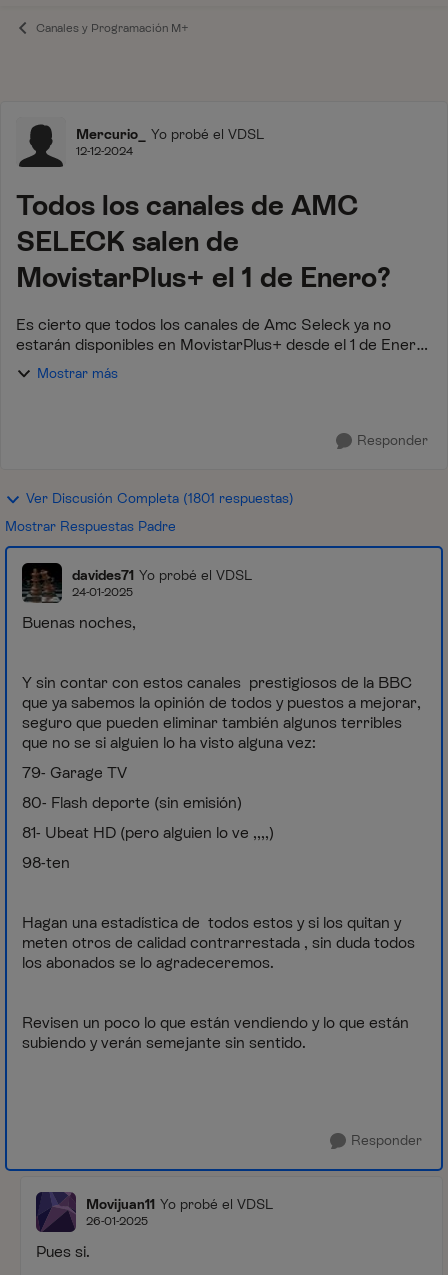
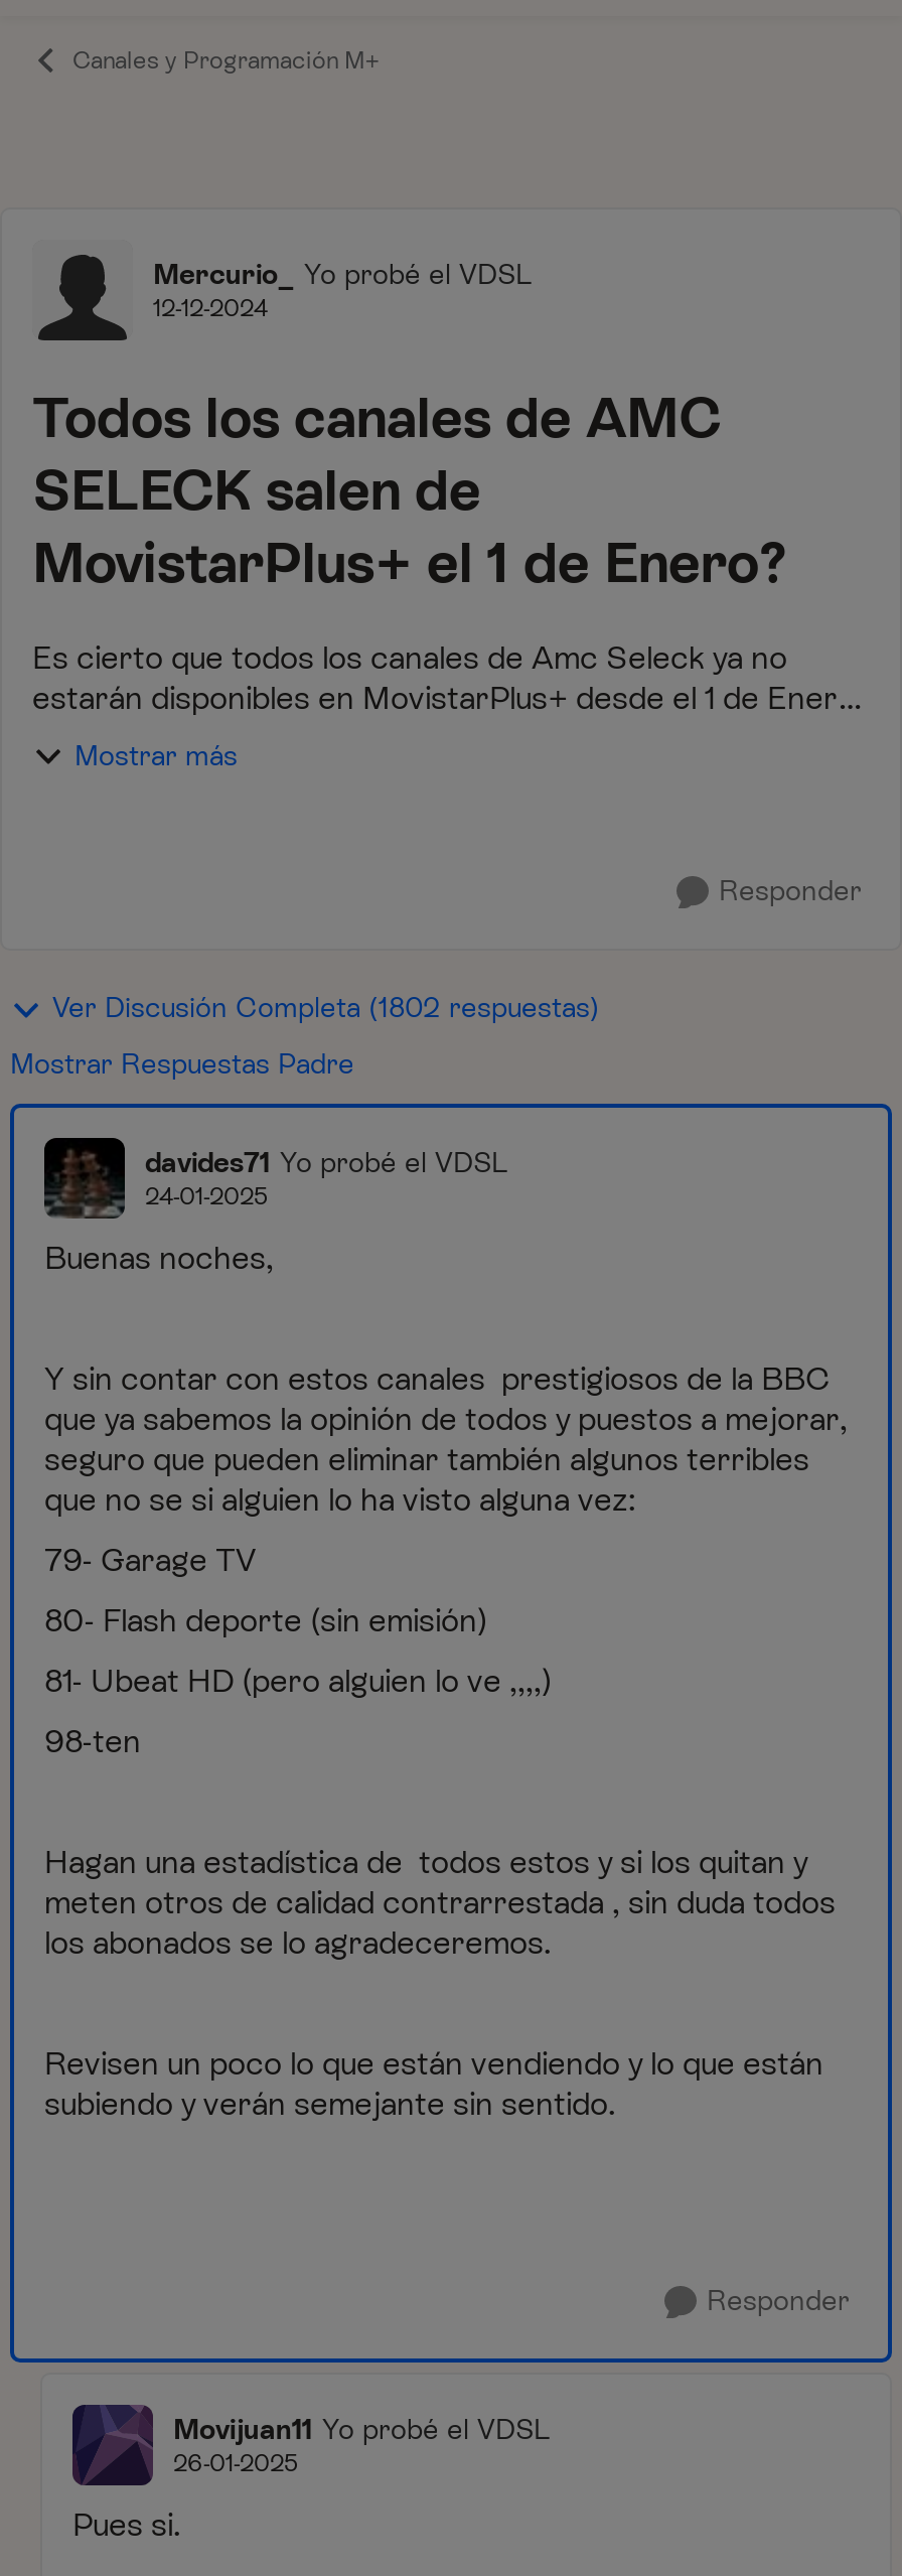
- Ver Discusión Completa (1801 respuestas)
+ Ver Discusión Completa (1802 respuestas)
